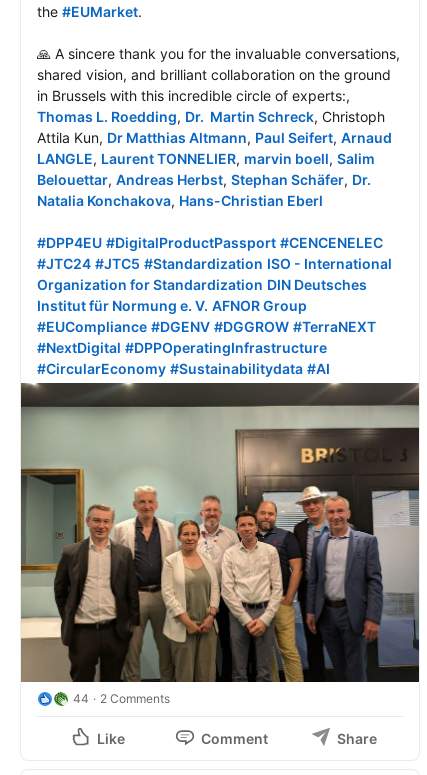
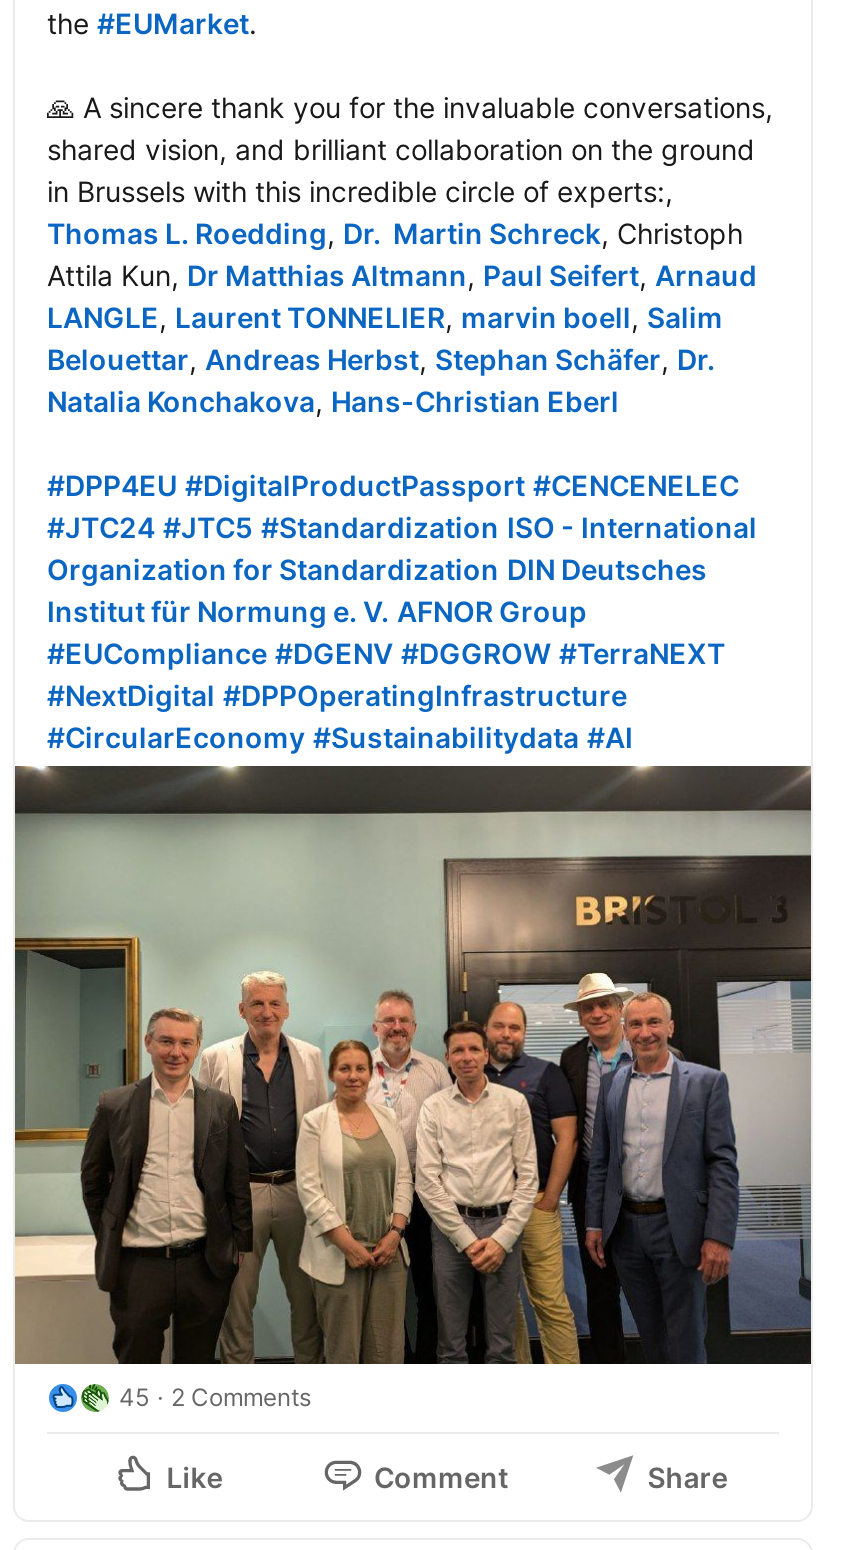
- 44 2 Comments
+ 45 2 Comments
